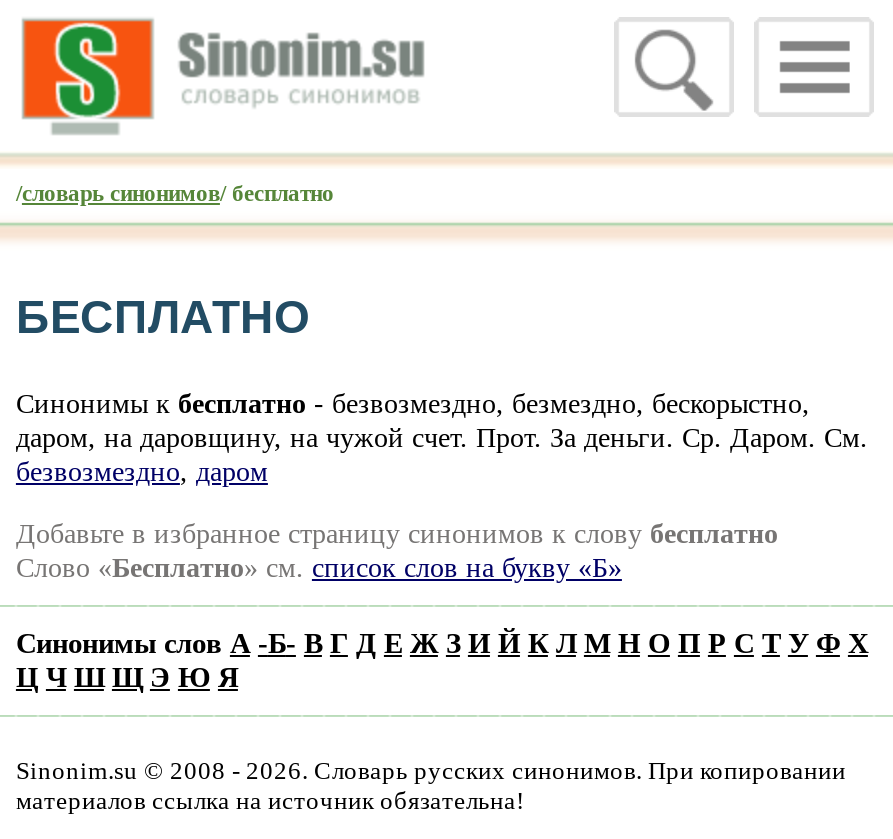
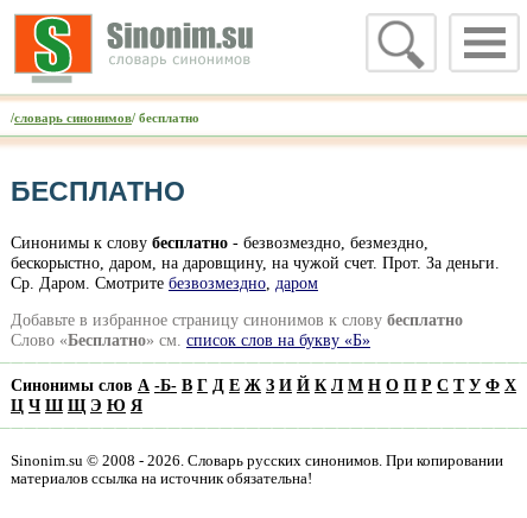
- Синонимы к бесплатно - безвозмездно, безмездно, бескорыстно,
- даром, на даровщину, на чужой счет. Прот. За деньги. Ср. Даром. См.
- безвозмездно, даром
+ Синонимы к слову бесплатно - безвозмездно, безмездно,
+ бескорыстно, даром, на даровщину, на чужой счет. Прот. За деньги.
+ Ср. Даром. Смотрите безвозмездно, даром
